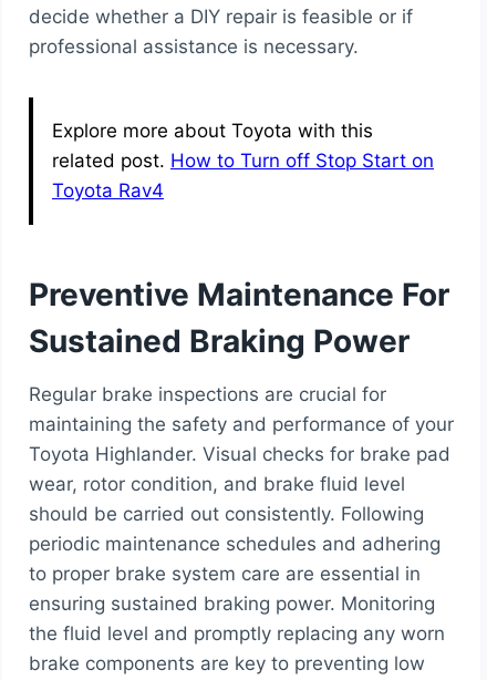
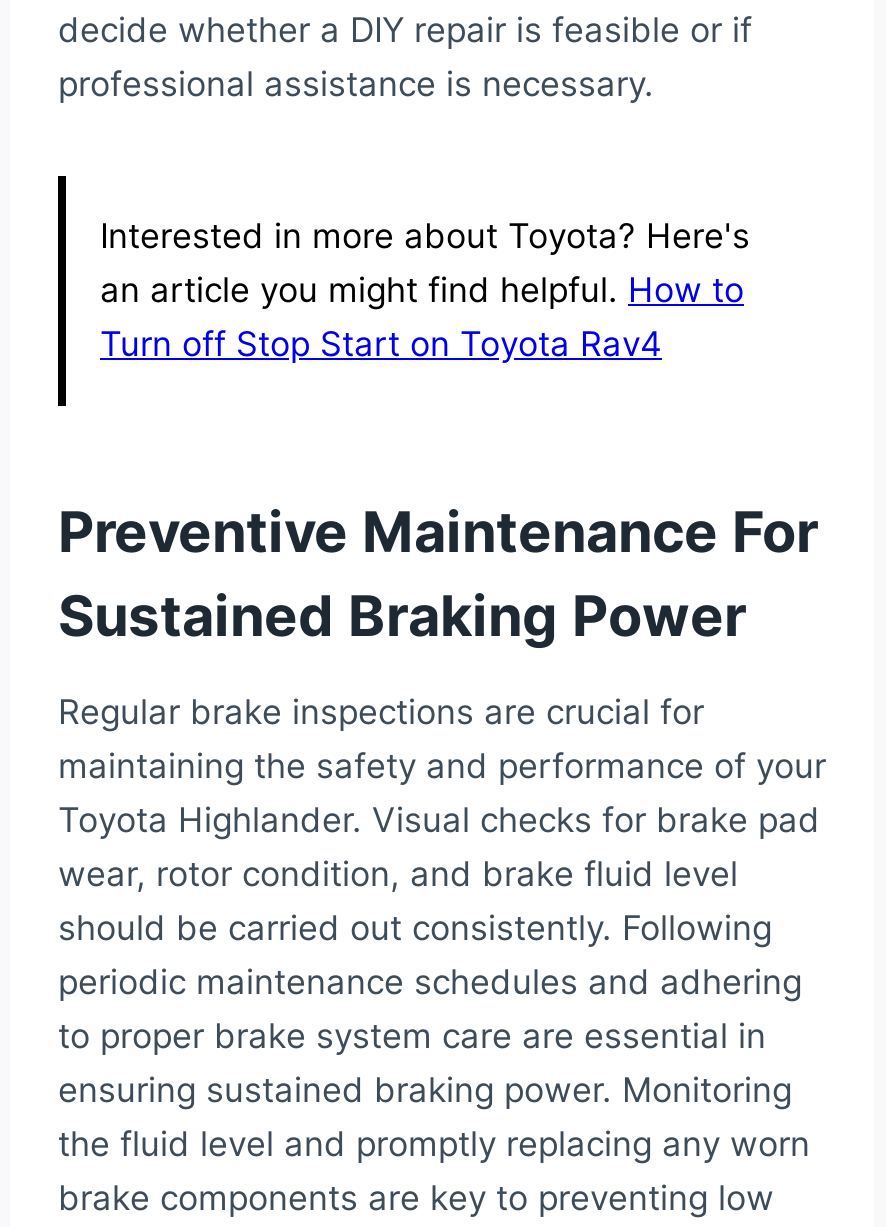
- Explore more about Toyota with this
- related post. How to Turn off Stop Start on
- Toyota Rav4
+ Interested in more about Toyota? Here's
+ an article you might find helpful. How to
+ Turn off Stop Start on Toyota Rav4
